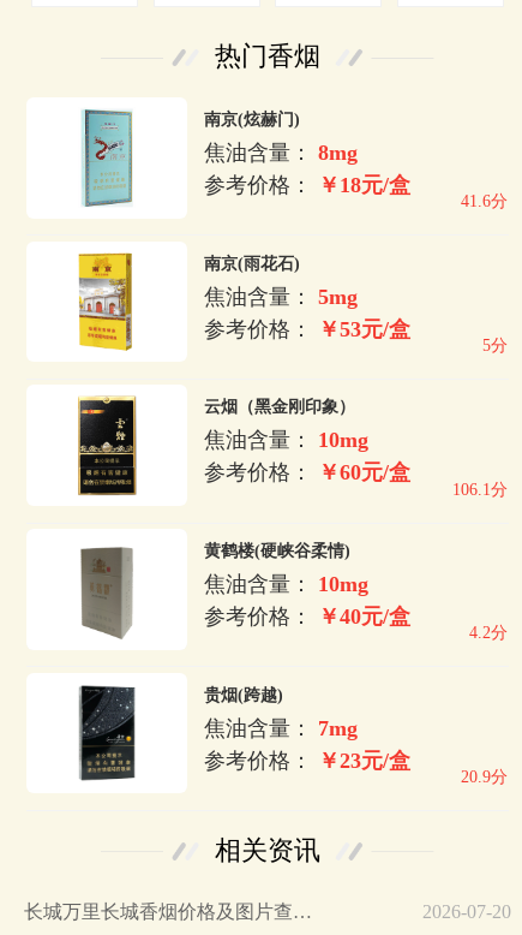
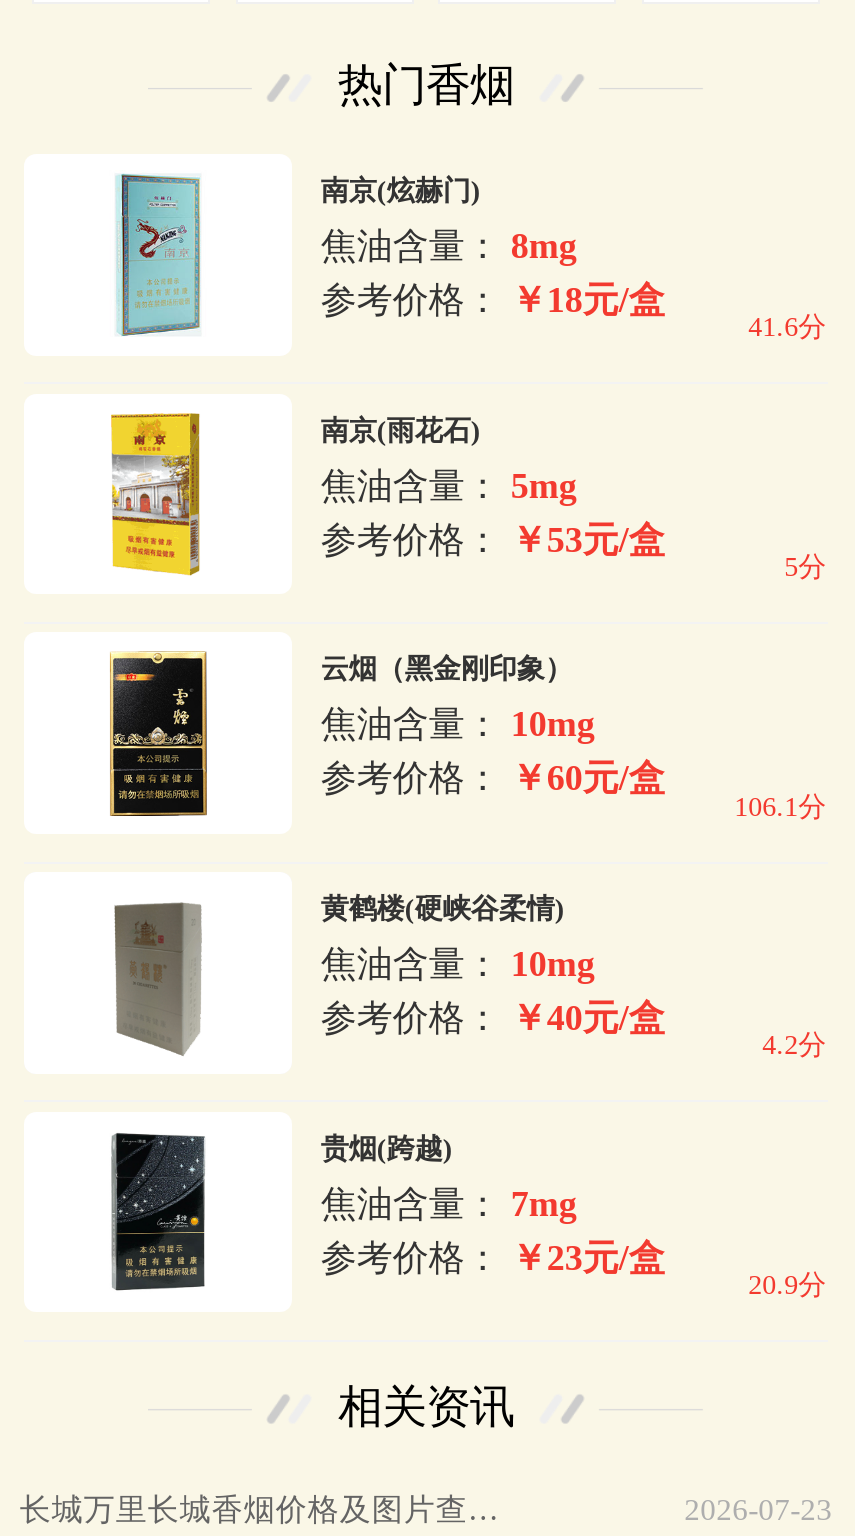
- 2026-07-20
+ 2026-07-23
